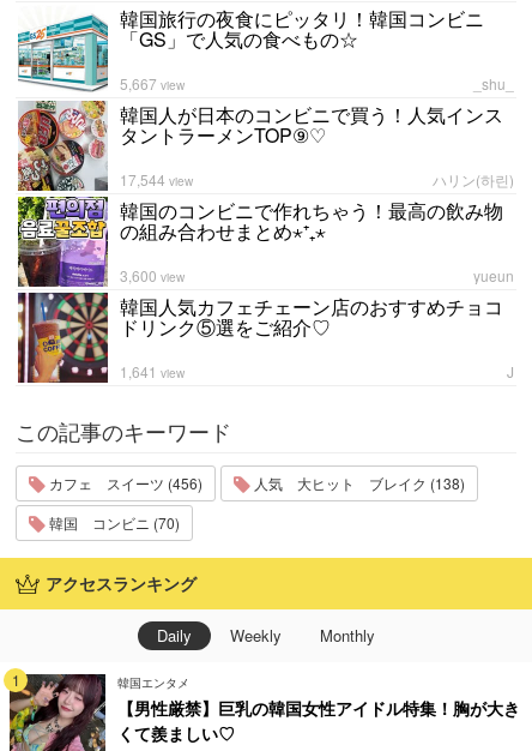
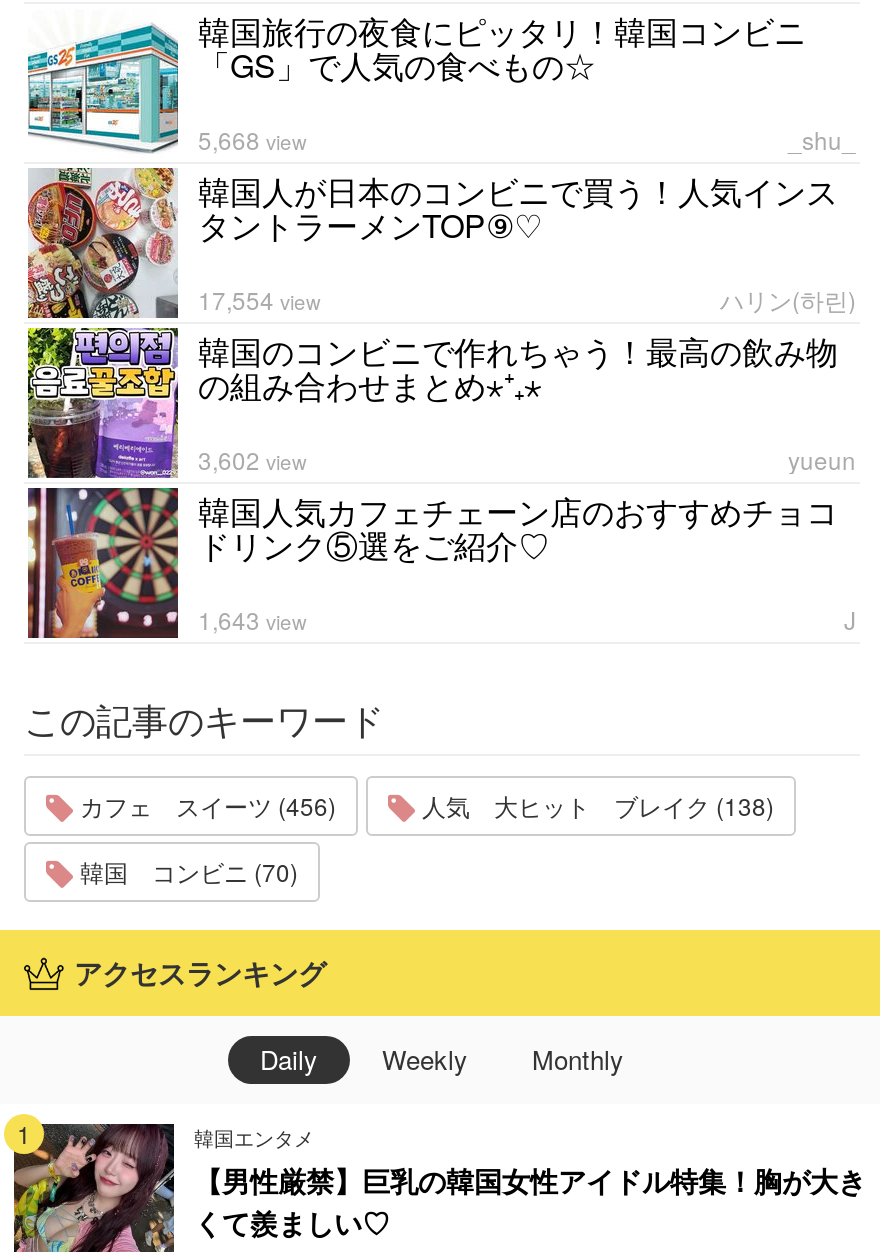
- 5,667 view
+ 5,668 view

- 17,544 view
+ 17,554 view

- 3,600 view
+ 3,602 view

- 1,641 view
+ 1,643 view
